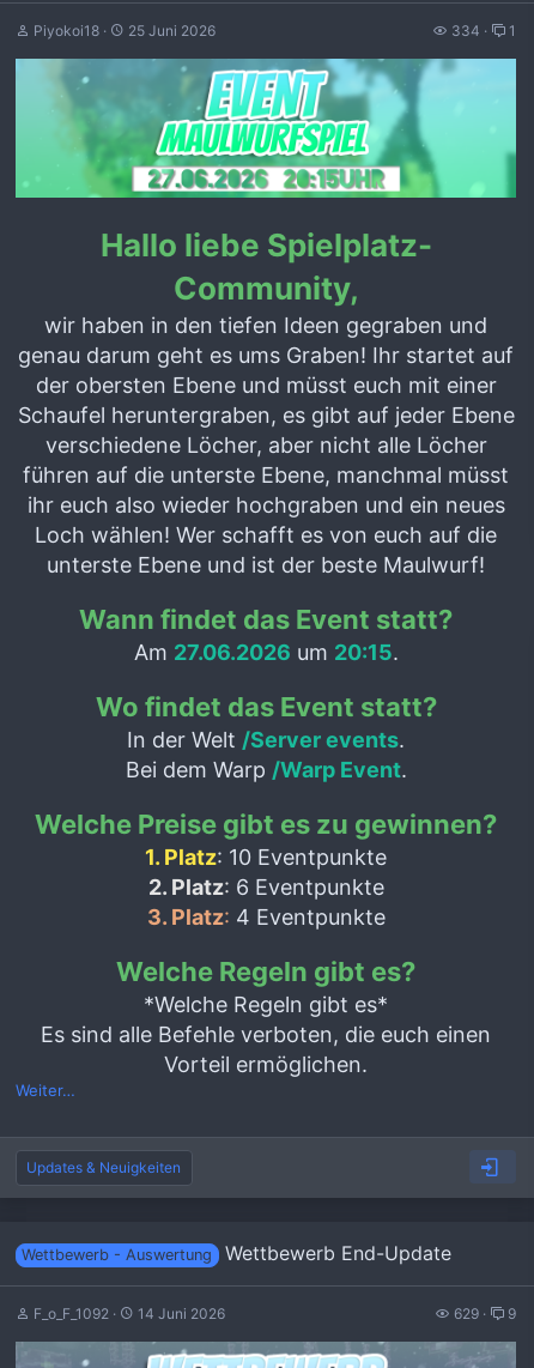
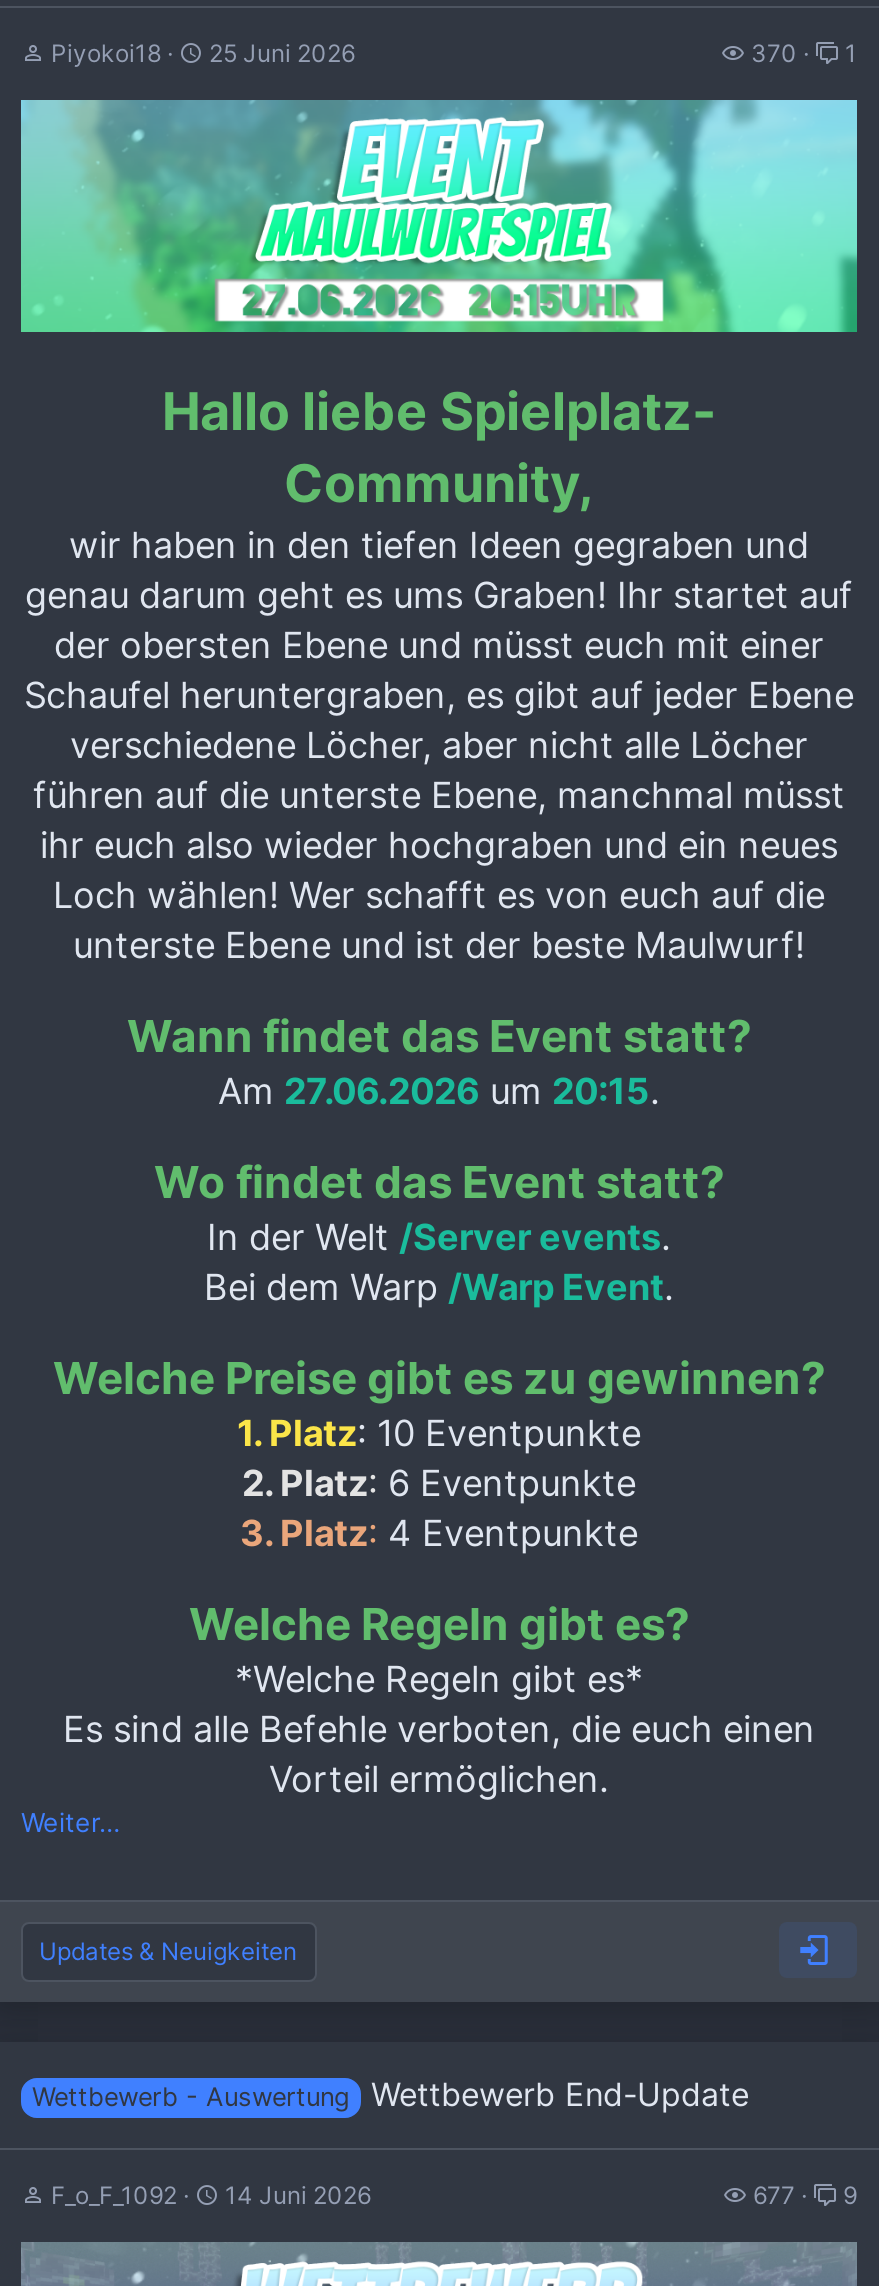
- 334 1
+ 370 1

- 629 9
+ 677 9
